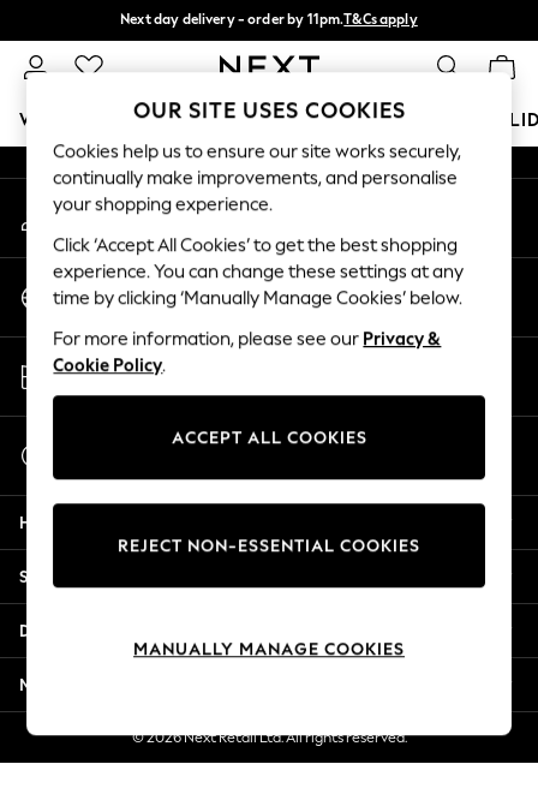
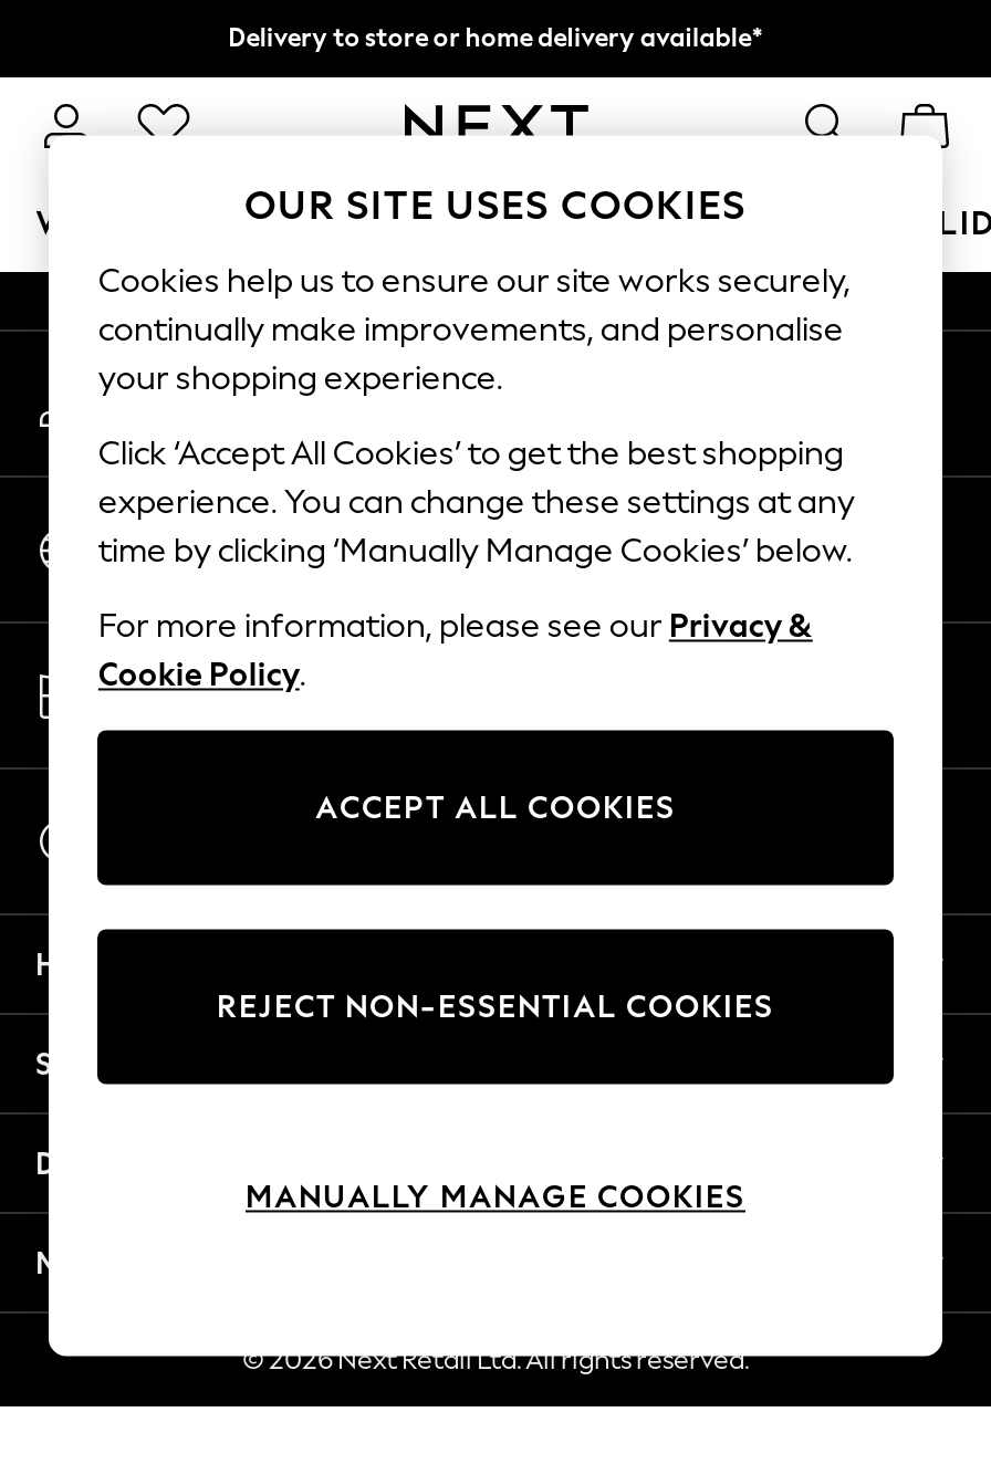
- Next day delivery - order by 11pm.T&Cs apply
+ Delivery to store or home delivery available*
